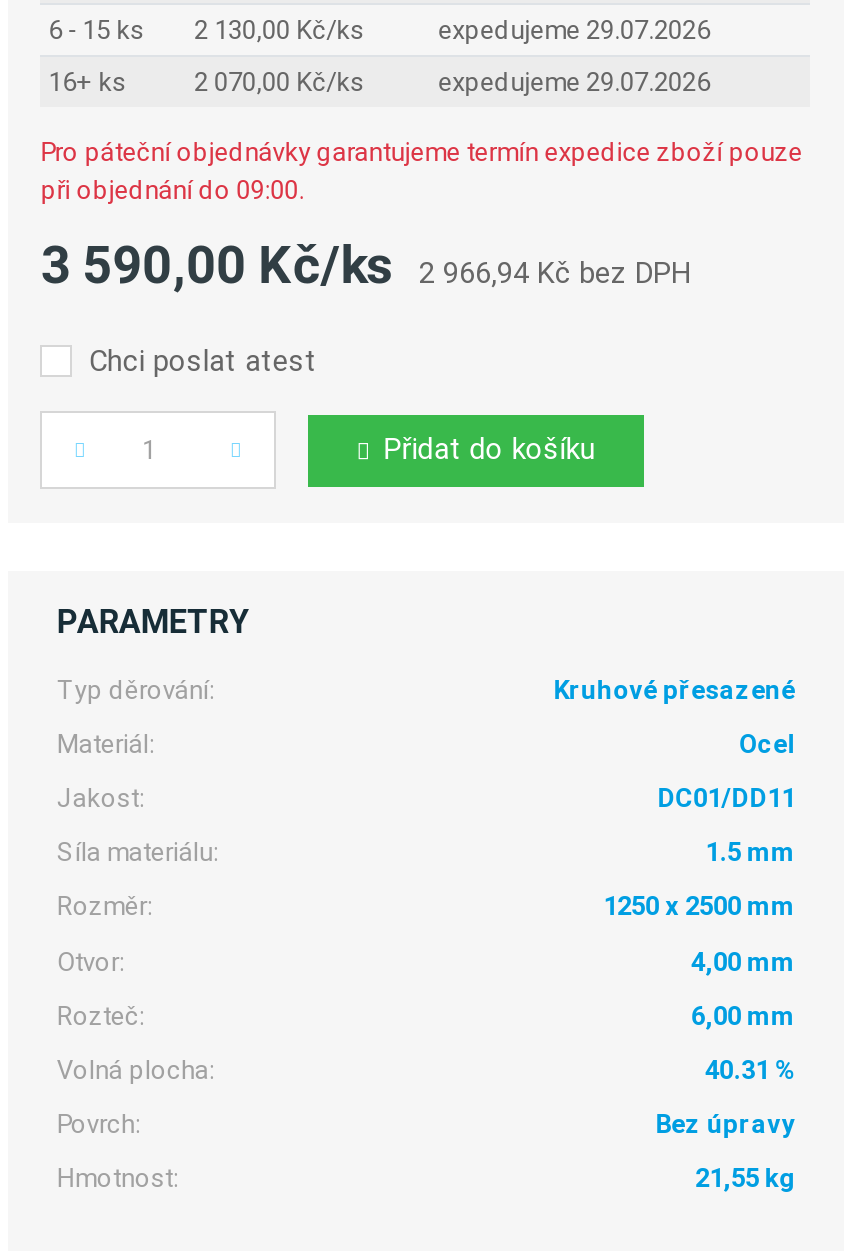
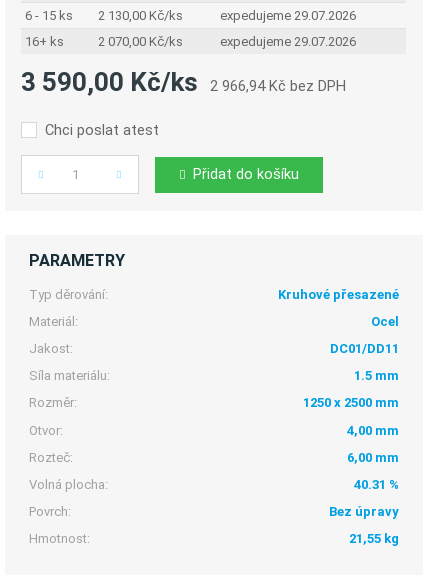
- Pro páteční objednávky garantujeme termín expedice zboží pouze
- při objednání do 09:00.
